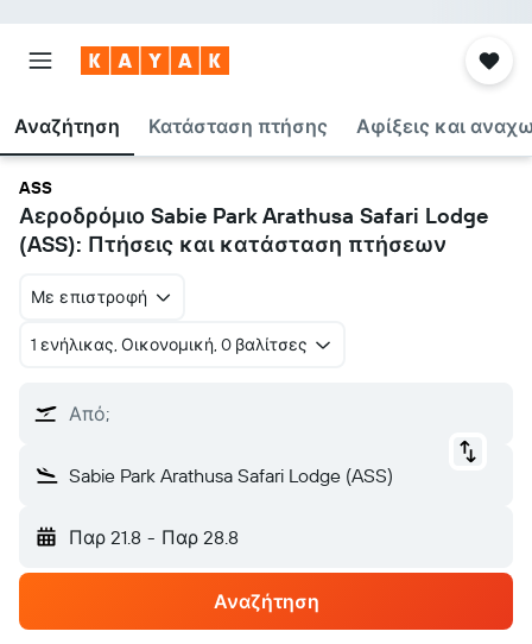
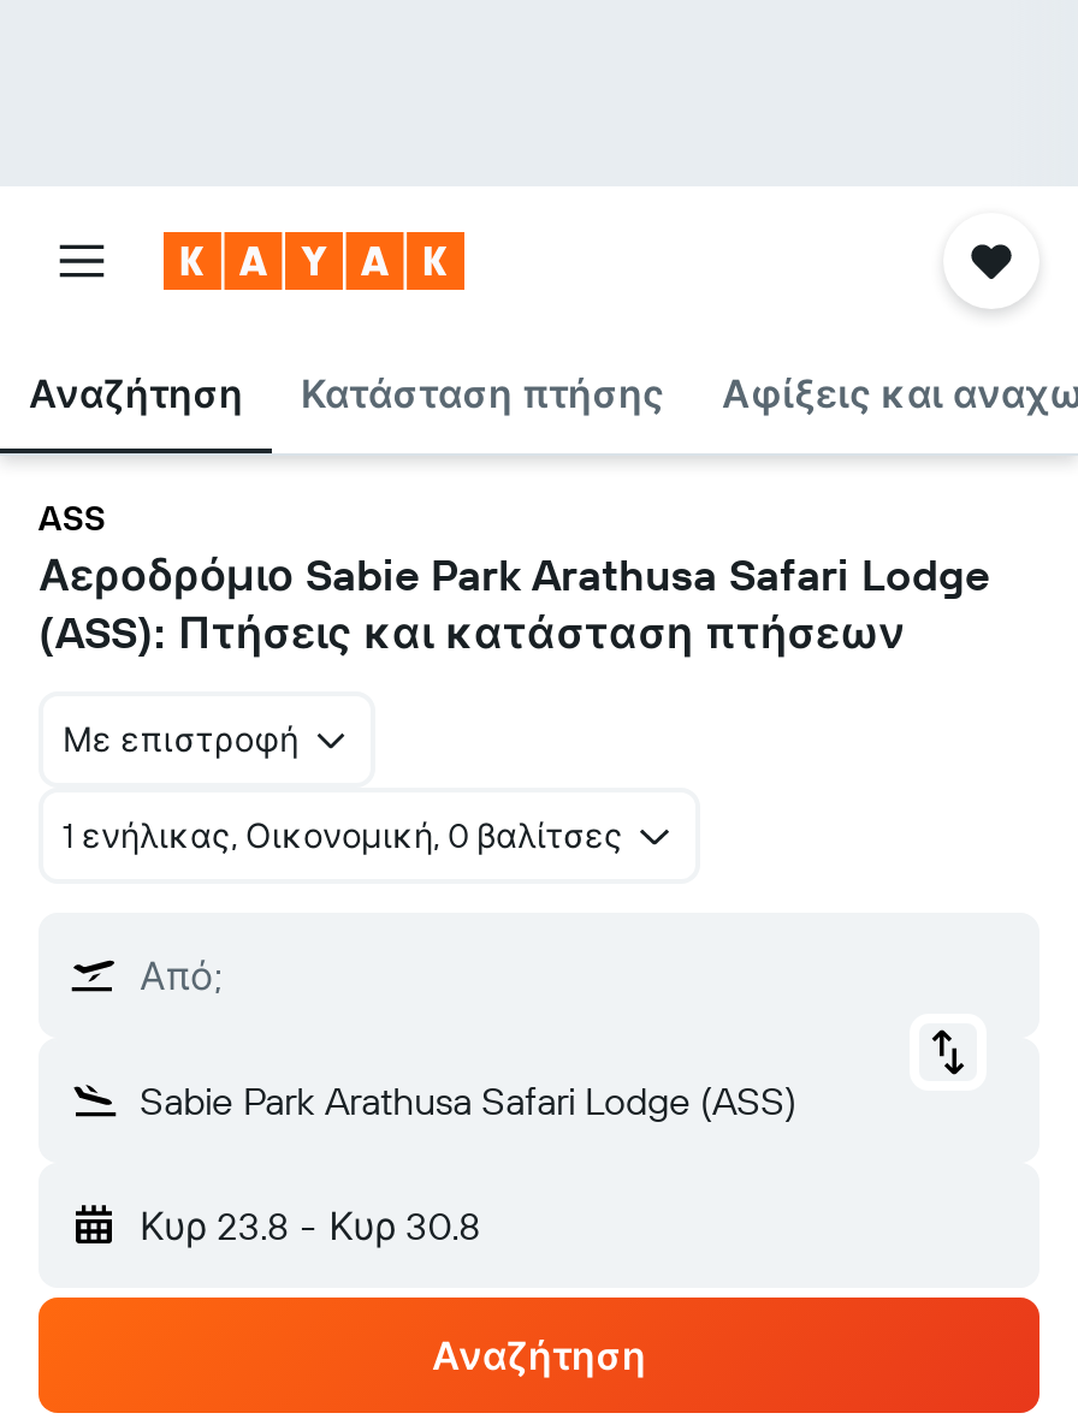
- Παρ 21.8 - Παρ 28.8
+ Κυρ 23.8 - Κυρ 30.8
